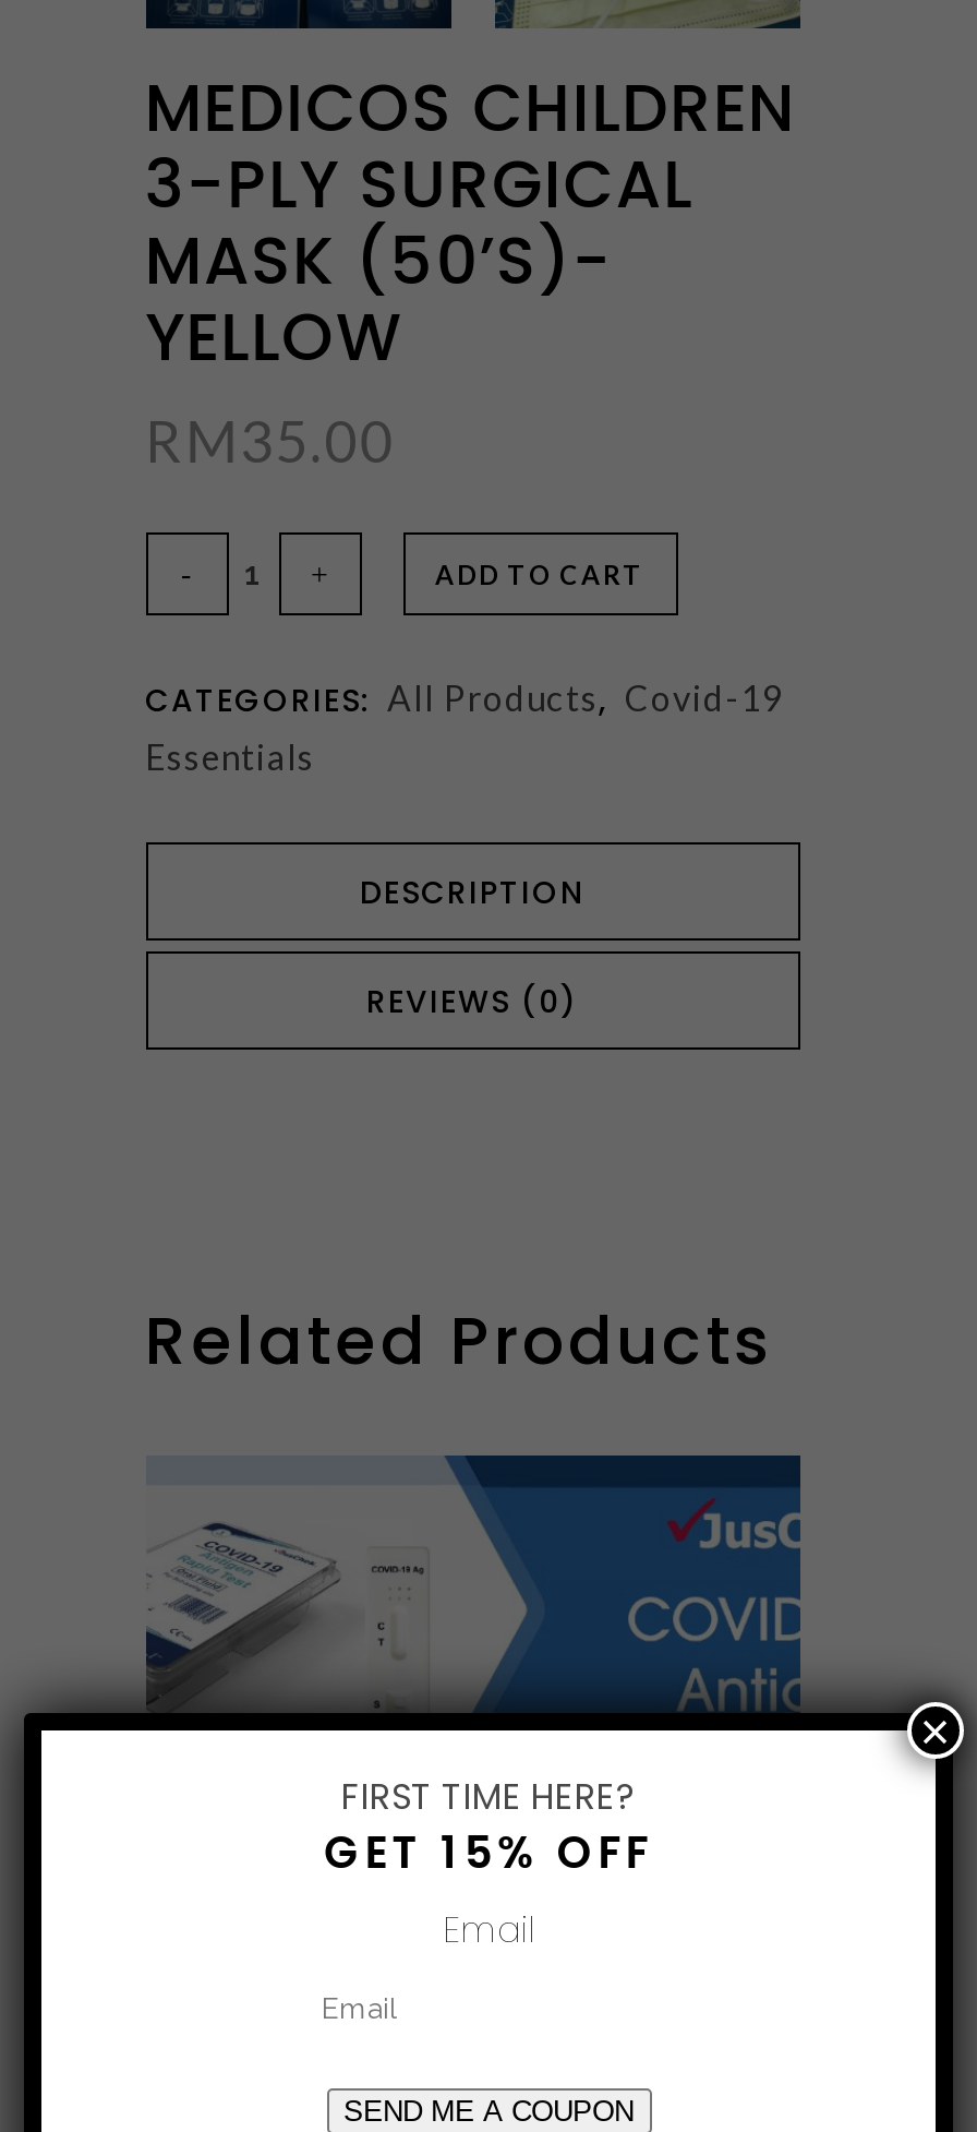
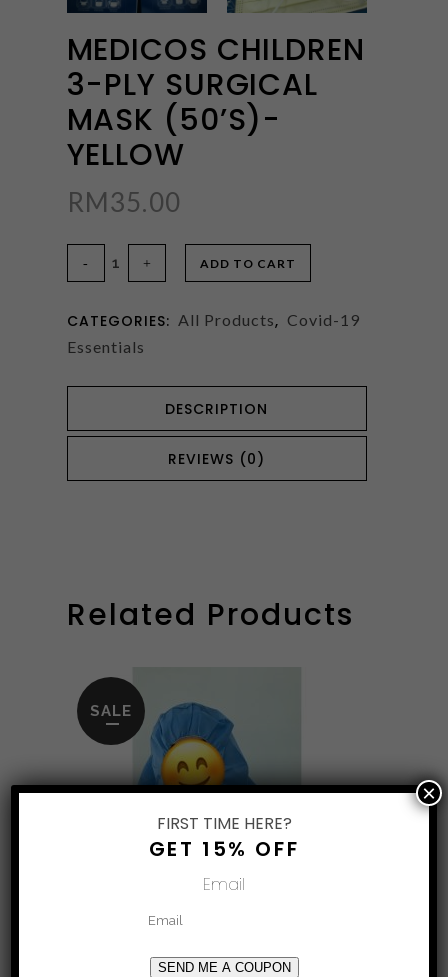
+ SALE

- [image]
+ [image]
